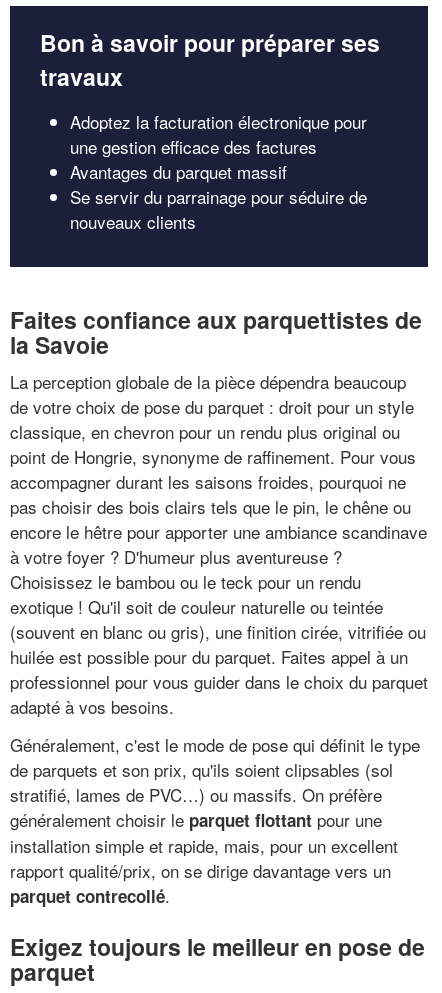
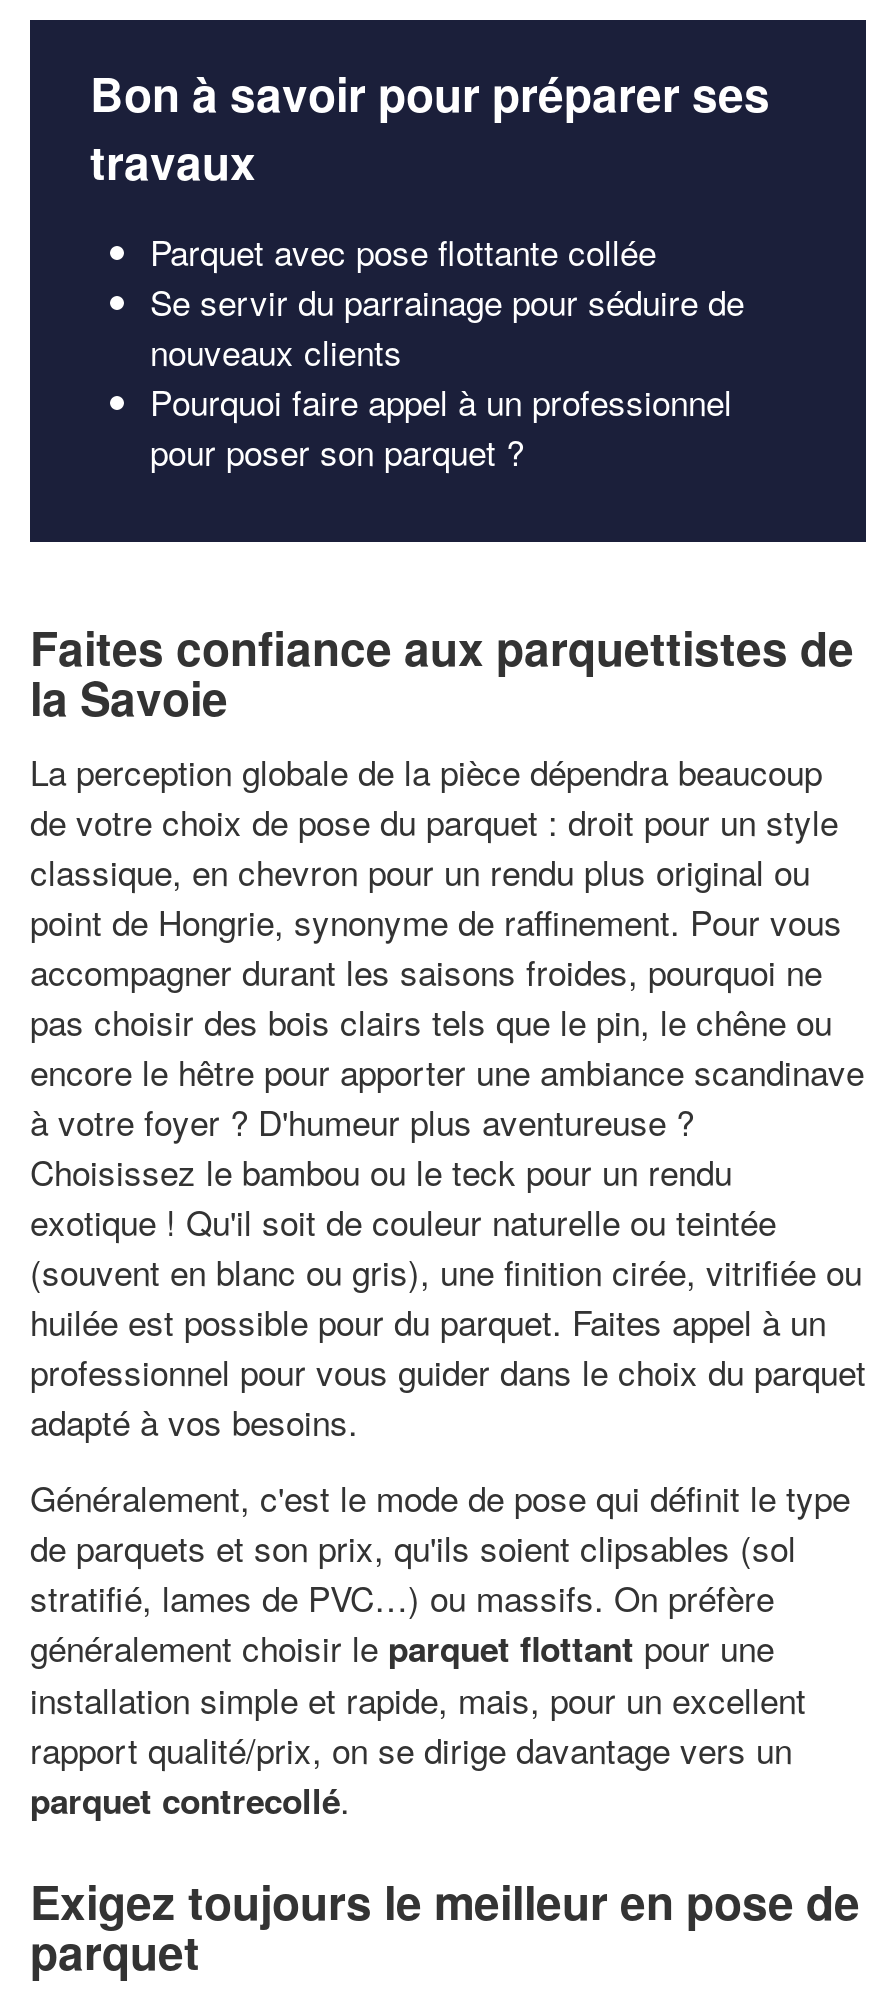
- Adoptez la facturation électronique pour
- une gestion efficace des factures
- Avantages du parquet massif
+ Parquet avec pose flottante collée

moved up: Se servir du parrainage pour séduire de | nouveaux clients

+ Pourquoi faire appel à un professionnel
+ pour poser son parquet ?
